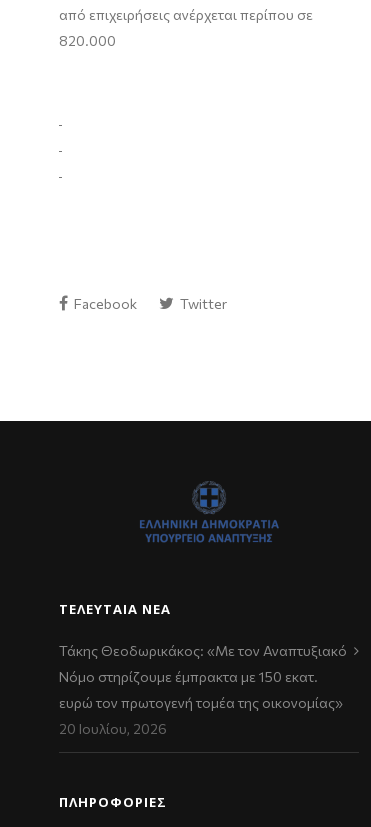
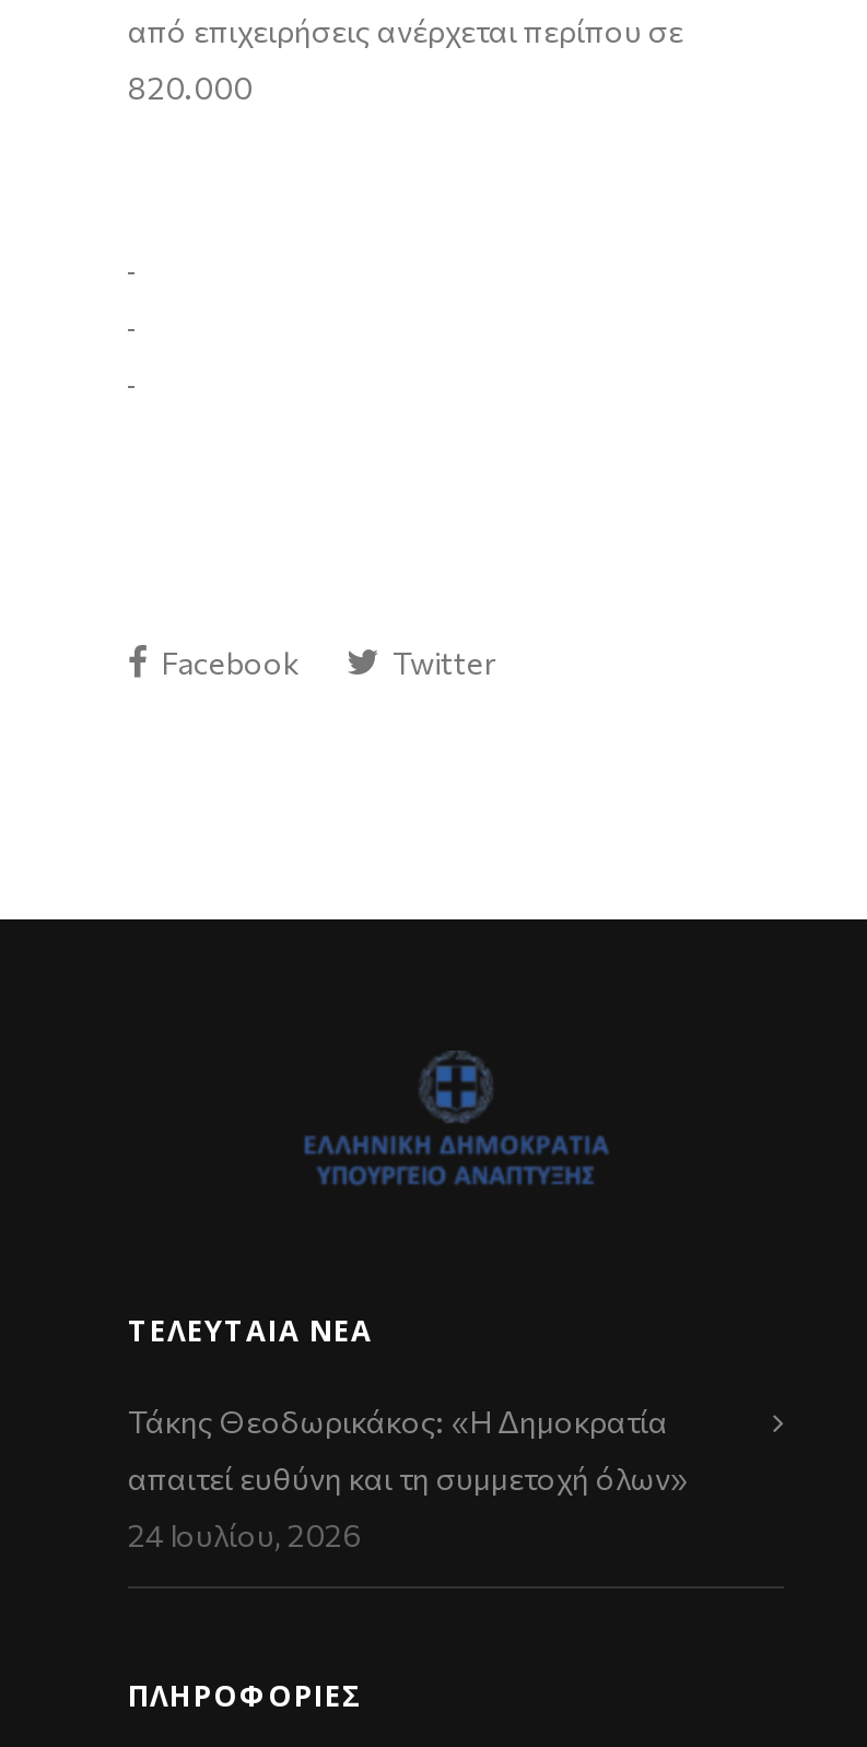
- Τάκης Θεοδωρικάκος: «Με τον Αναπτυξιακό
- Νόμο στηρίζουμε έμπρακτα με 150 εκατ.
- ευρώ τον πρωτογενή τομέα της οικονομίας»
- 20 Ιουλίου, 2026
+ Τάκης Θεοδωρικάκος: «Η Δημοκρατία
+ απαιτεί ευθύνη και τη συμμετοχή όλων»
+ 24 Ιουλίου, 2026
